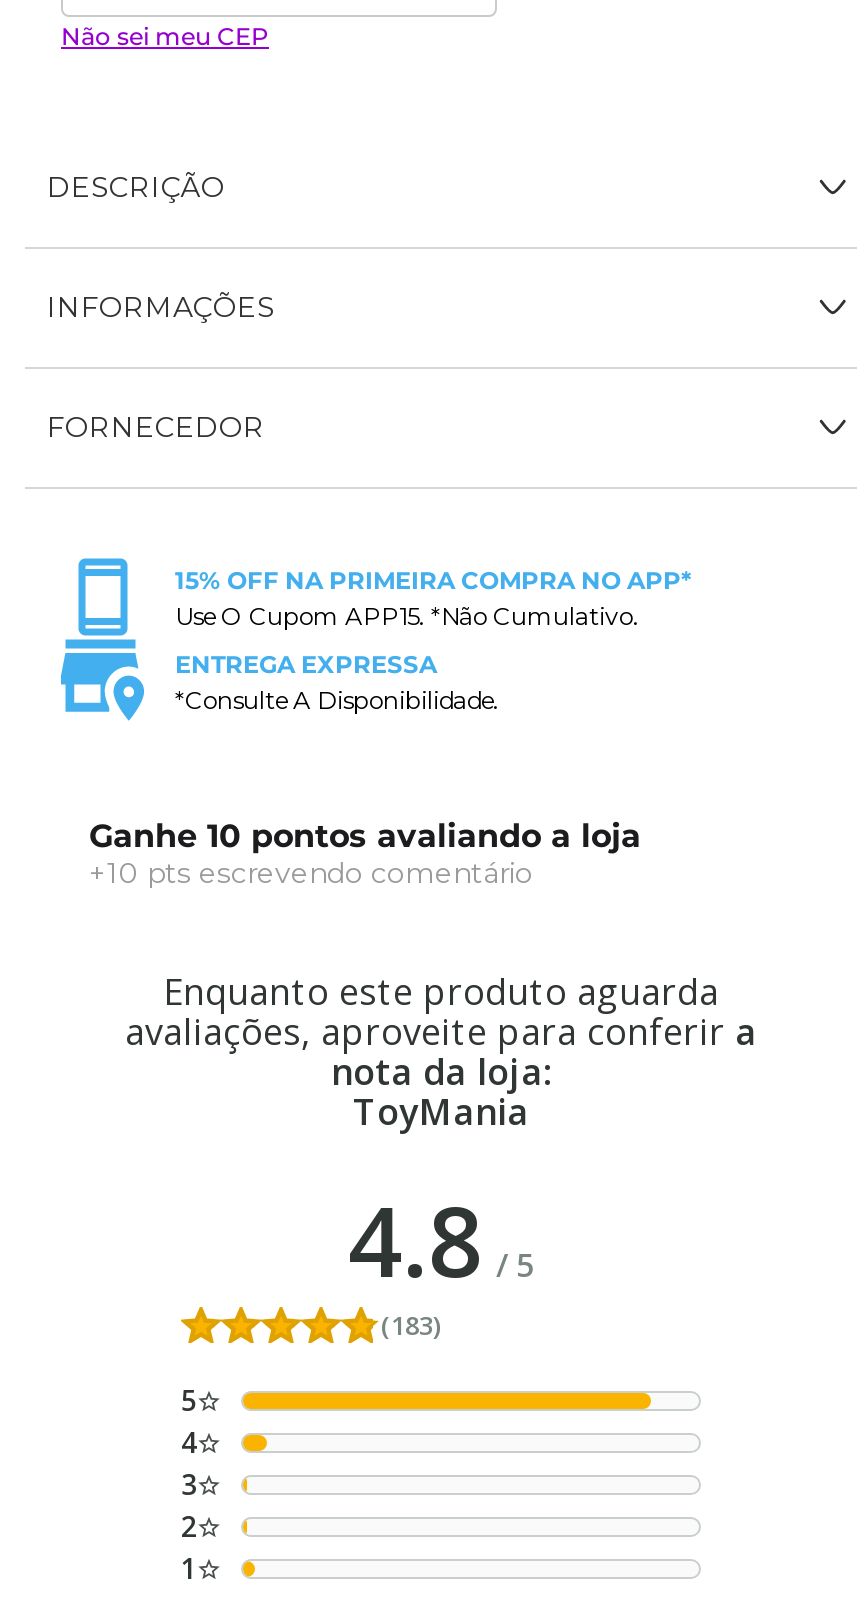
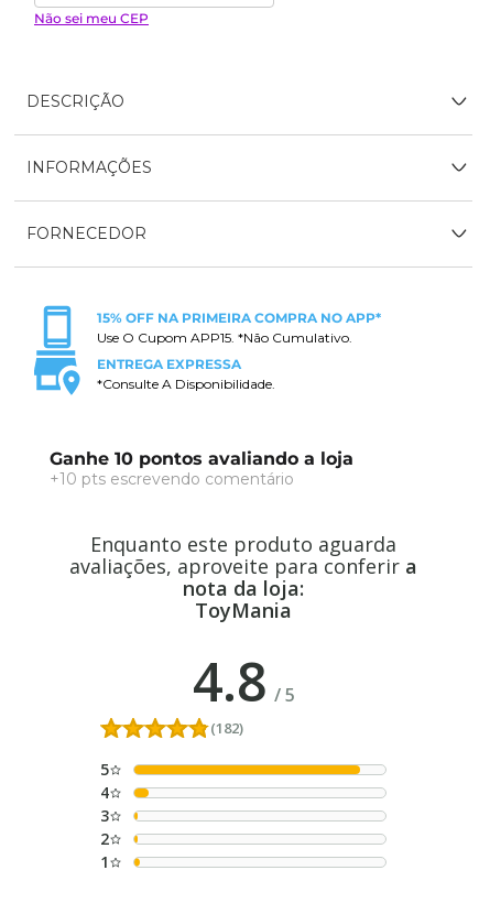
- (183)
+ (182)
